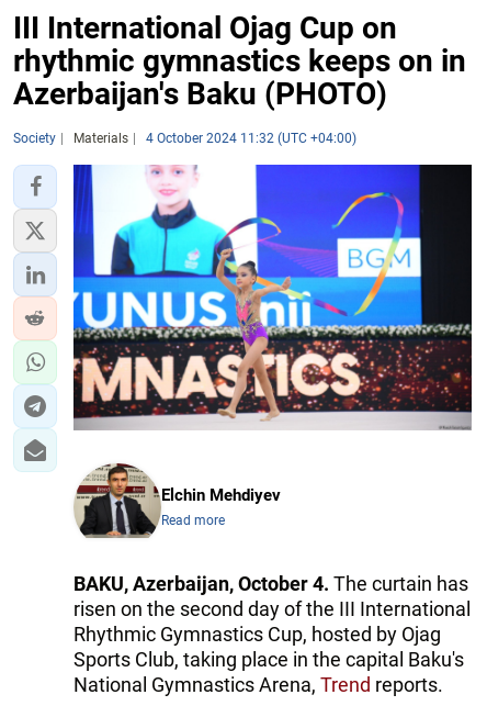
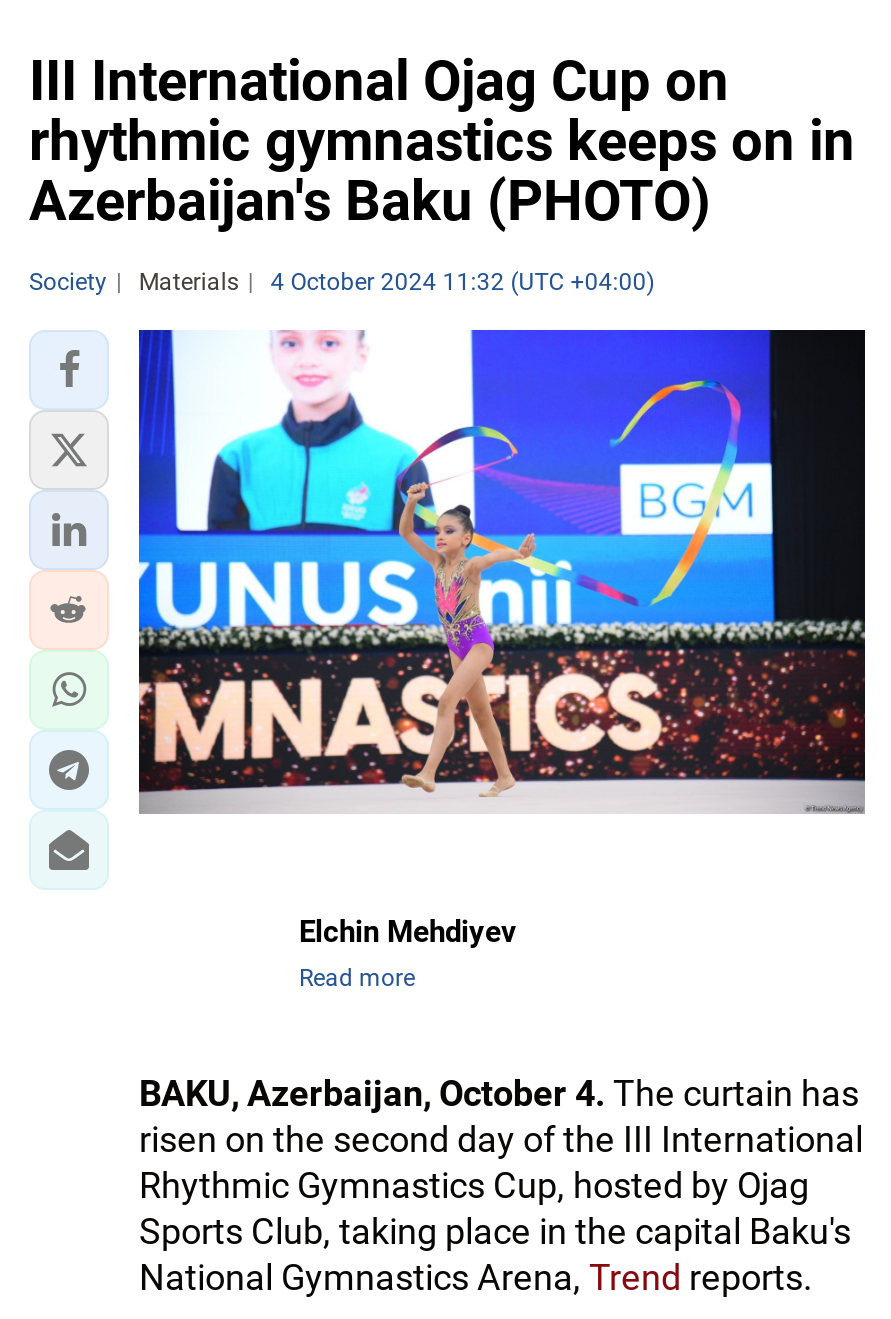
- [image]
